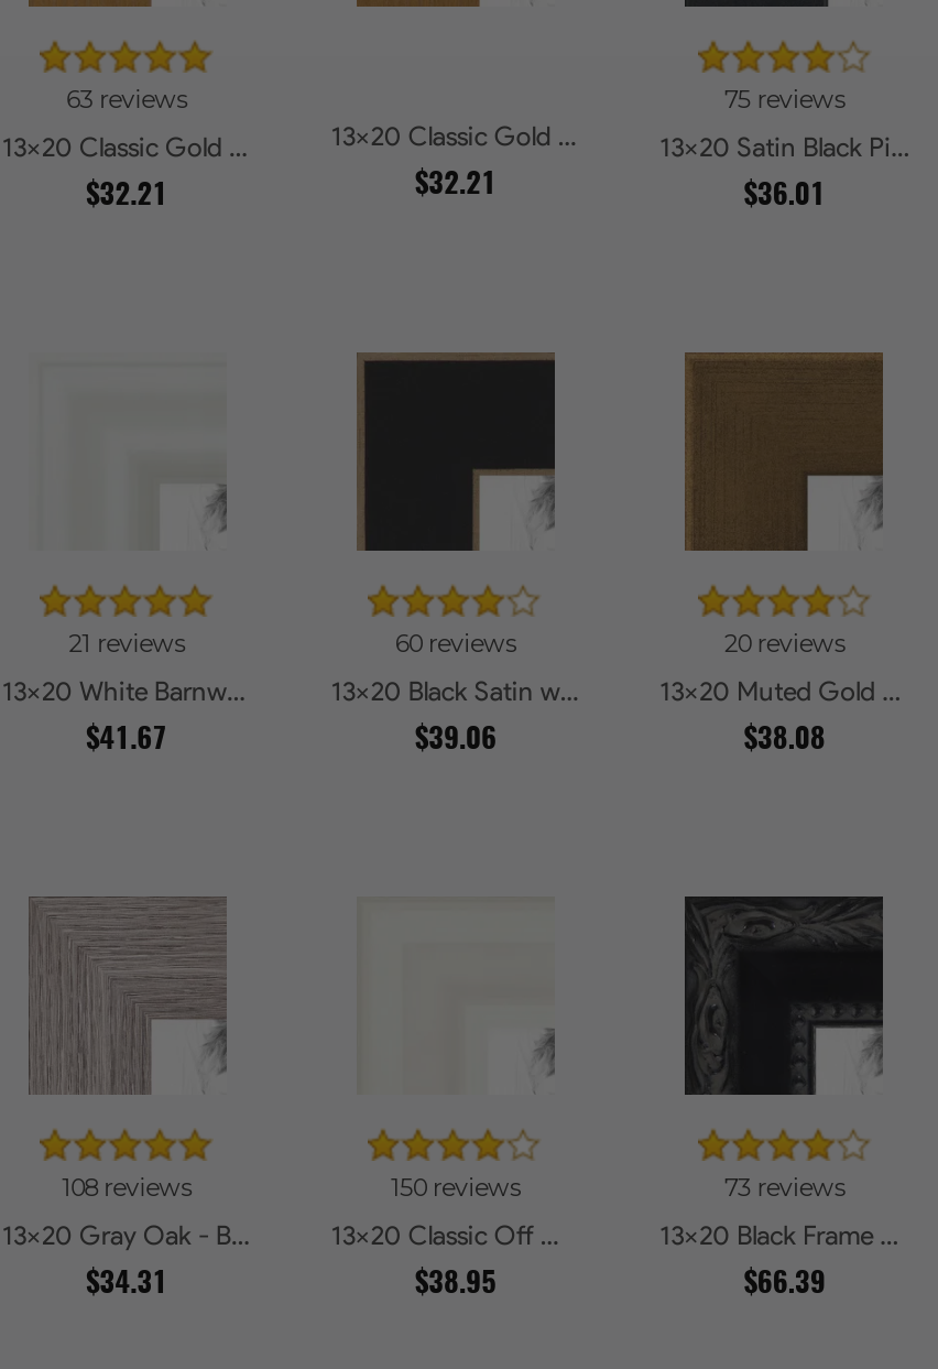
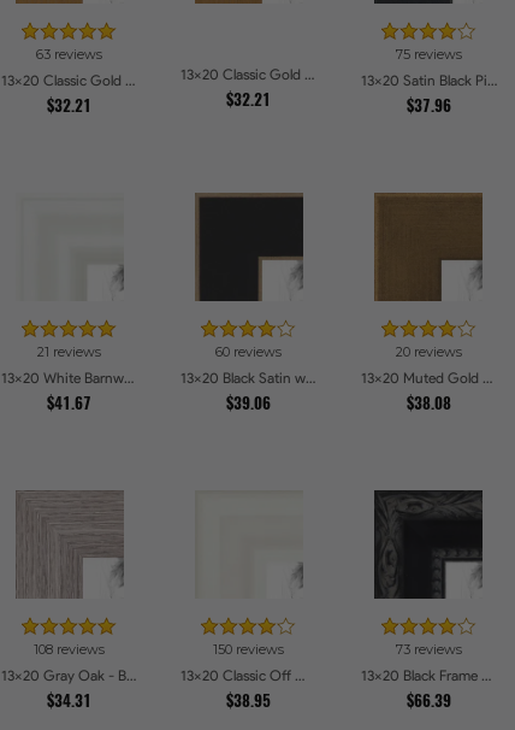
- $36.01
+ $37.96
